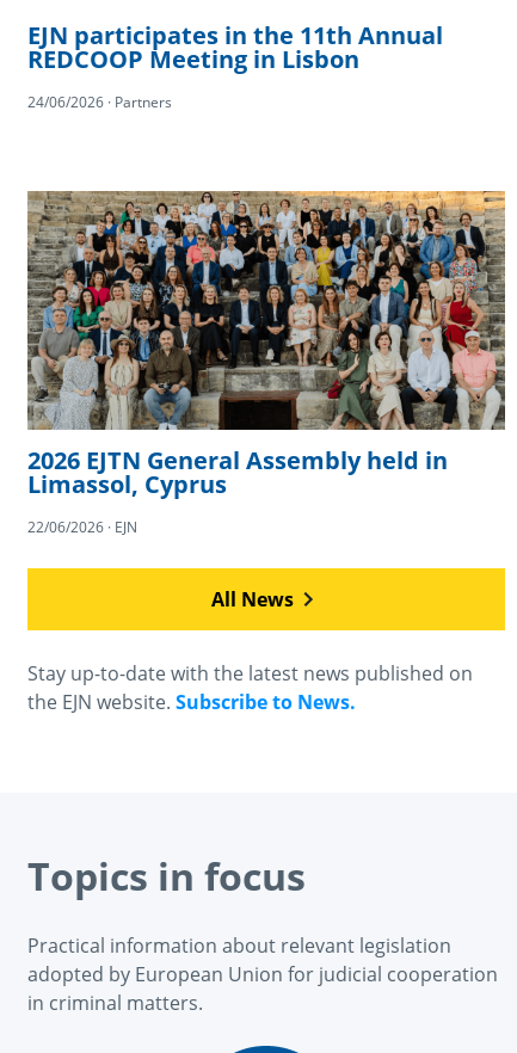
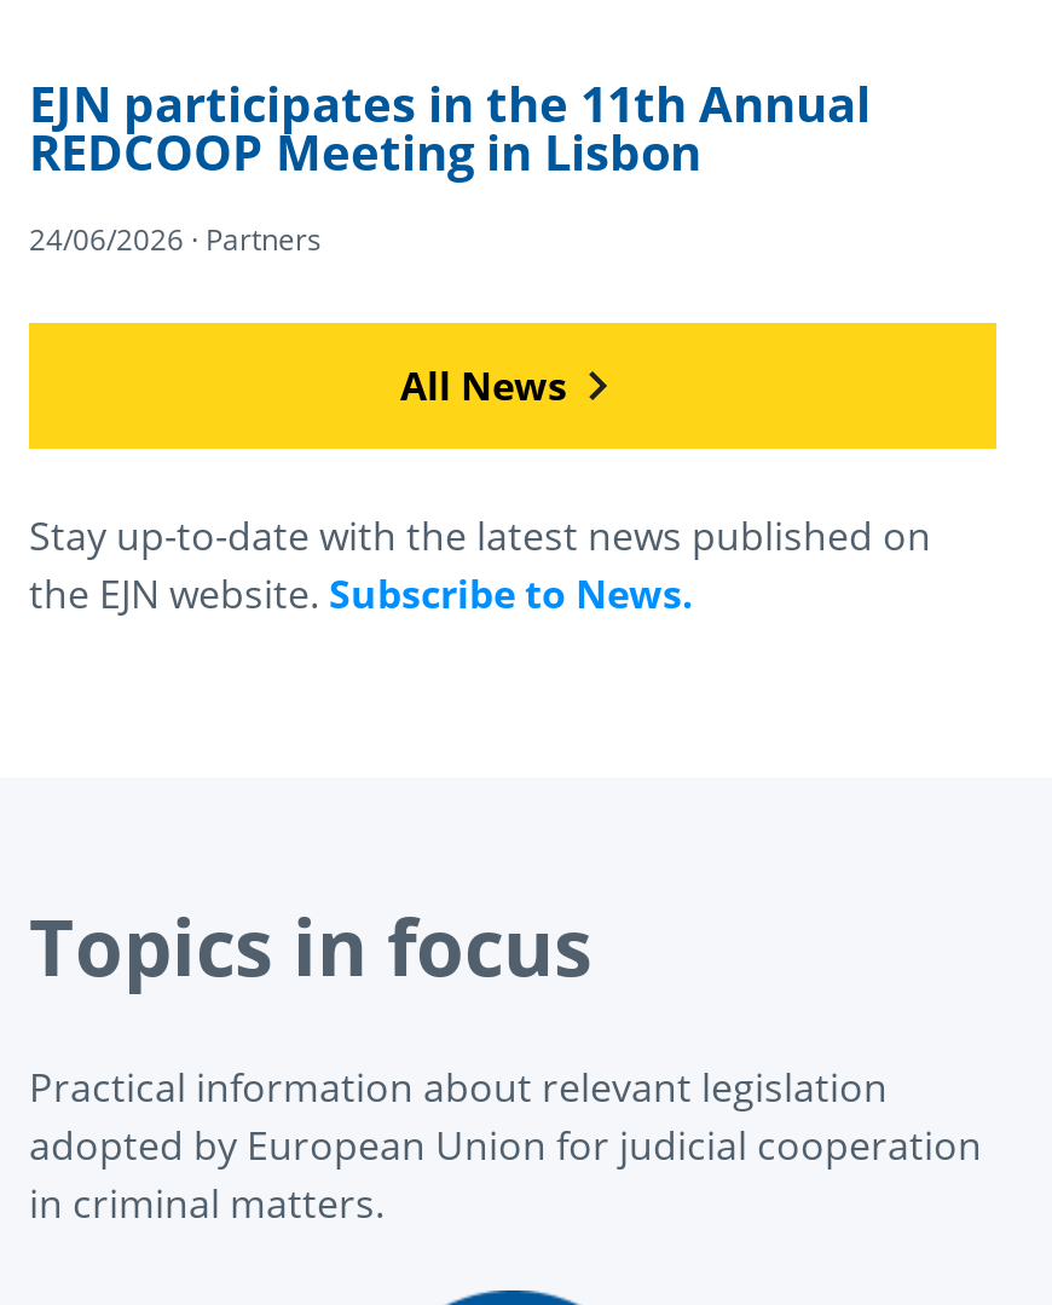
- [image]
- 2026 EJTN General Assembly held in
- Limassol, Cyprus
- 22/06/2026 · EJN
